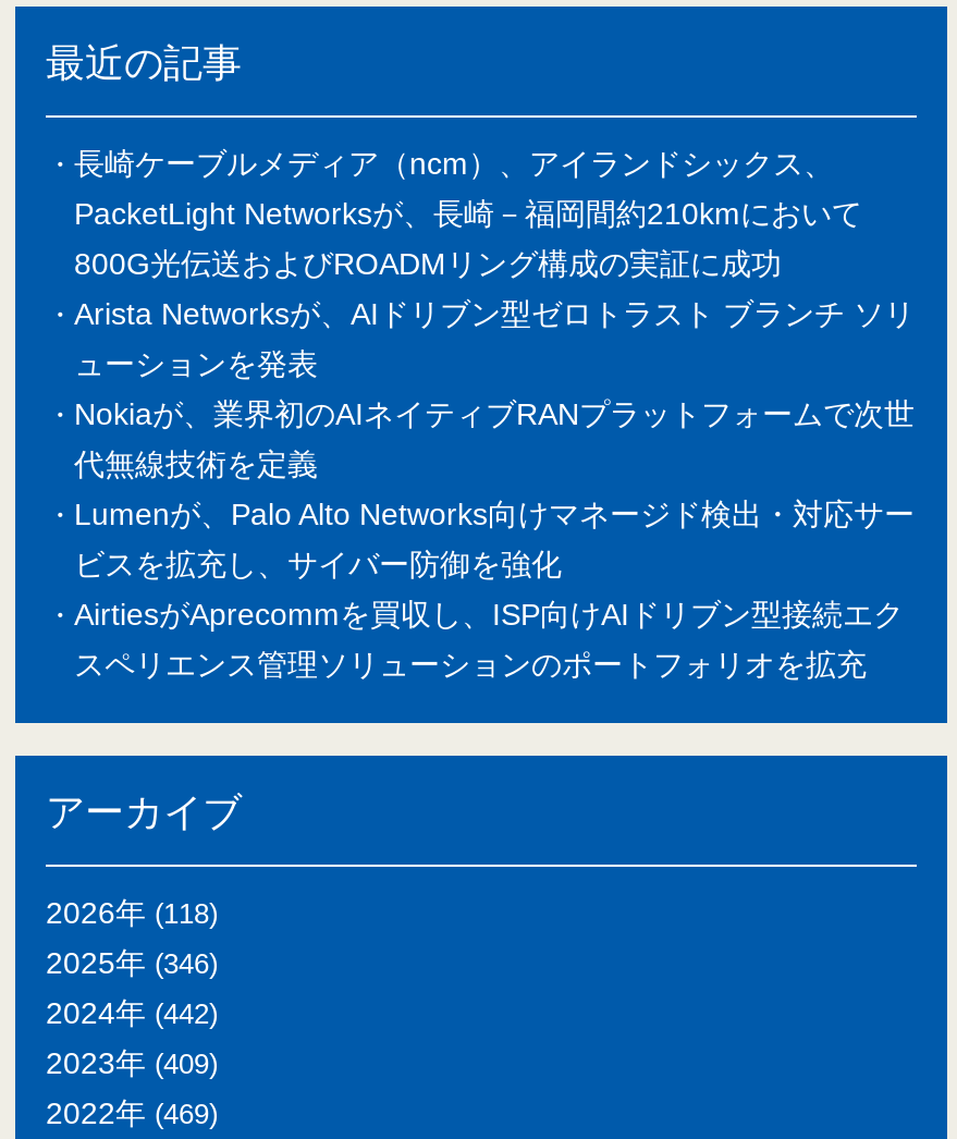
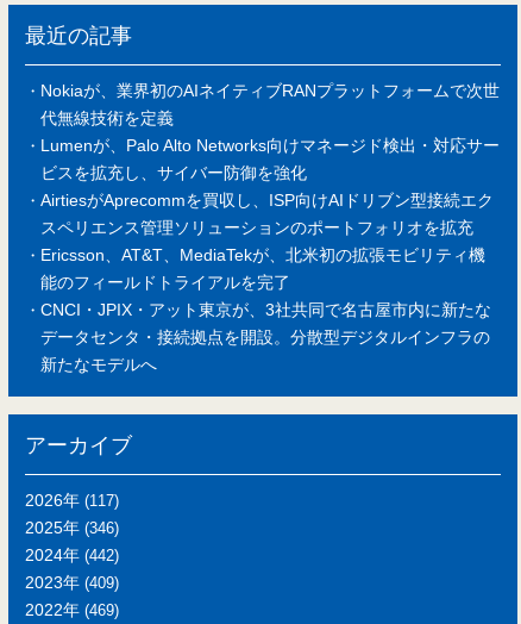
- 長崎ケーブルメディア（ncm）、アイランドシックス、
- PacketLight Networksが、長崎－福岡間約210kmにおいて
- 800G光伝送およびROADMリング構成の実証に成功
- Arista Networksが、AIドリブン型ゼロトラスト ブランチ ソリ
- ューションを発表

moved up: Nokiaが、業界初のAIネイティブRANプラットフォームで次世 | 代無線技術を定義 | Lumenが、Palo Alto Networks向けマネージド検出・対応サー | ビスを拡充し、サイバー防御を強化 | AirtiesがAprecommを買収し、ISP向けAIドリブン型接続エク | スペリエンス管理ソリューションのポートフォリオを拡充

+ Ericsson、AT&T、MediaTekが、北米初の拡張モビリティ機
+ 能のフィールドトライアルを完了
+ CNCI・JPIX・アット東京が、3社共同で名古屋市内に新たな
+ データセンタ・接続拠点を開設。分散型デジタルインフラの
+ 新たなモデルへ

- 2026年(118)
+ 2026年(117)
